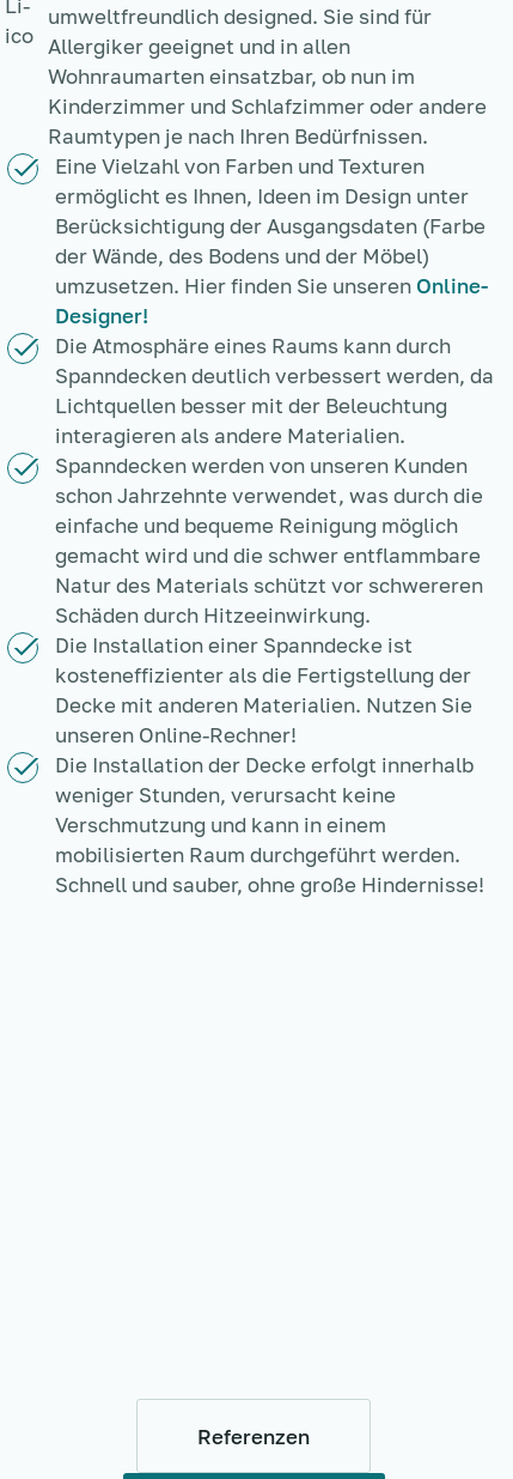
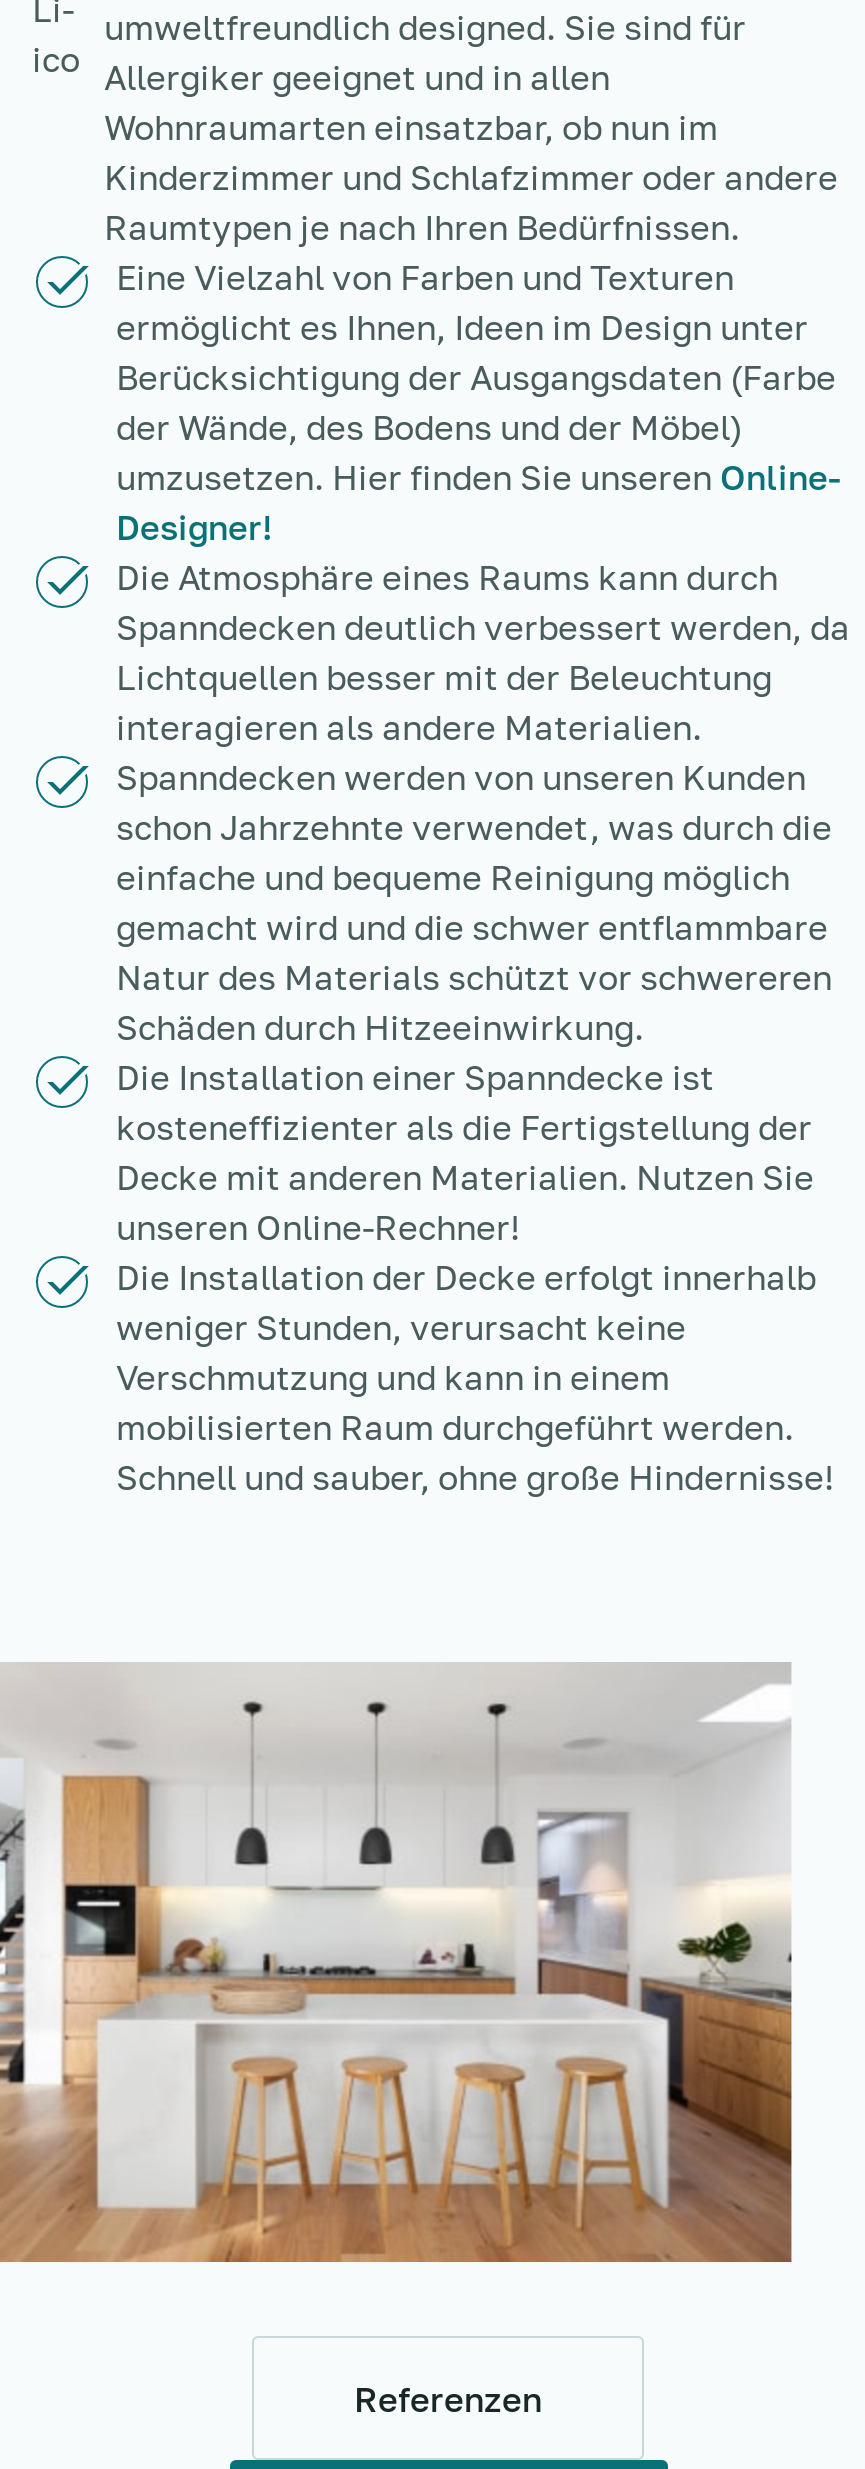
+ [image]
